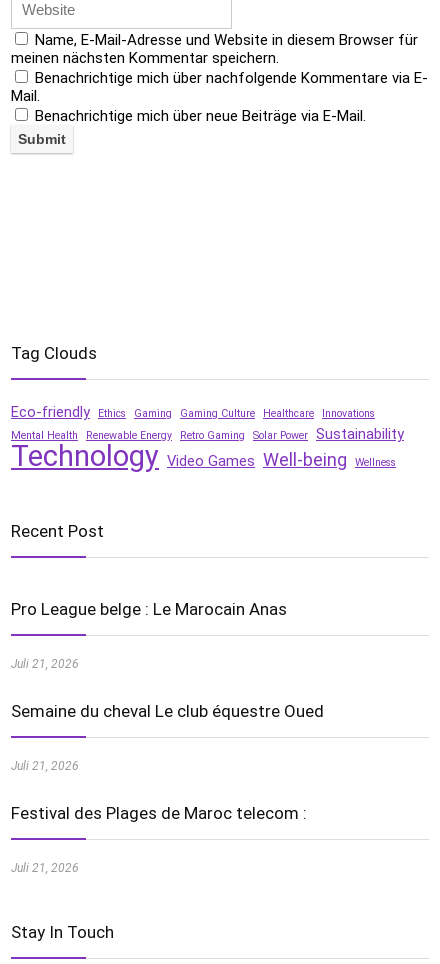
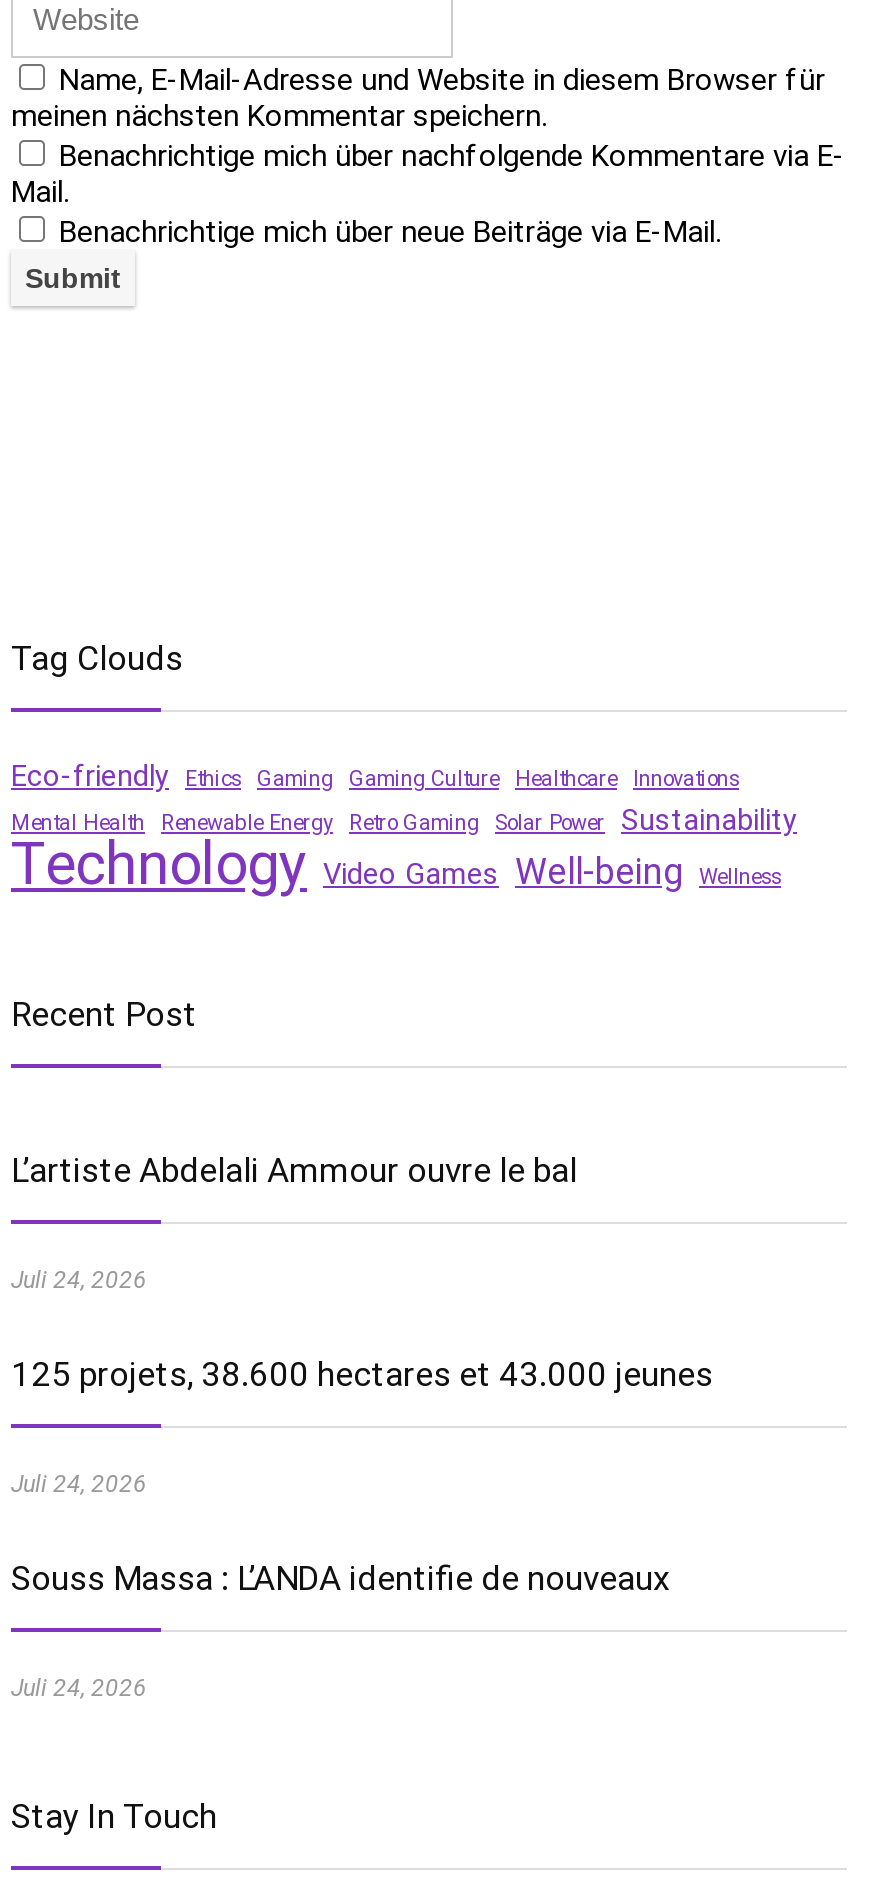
- Pro League belge : Le Marocain Anas
+ L’artiste Abdelali Ammour ouvre le bal

- Juli 21, 2026
+ Juli 24, 2026

- Semaine du cheval Le club équestre Oued
+ 125 projets, 38.600 hectares et 43.000 jeunes

- Juli 21, 2026
+ Juli 24, 2026

- Festival des Plages de Maroc telecom :
+ Souss Massa : L’ANDA identifie de nouveaux

- Juli 21, 2026
+ Juli 24, 2026
